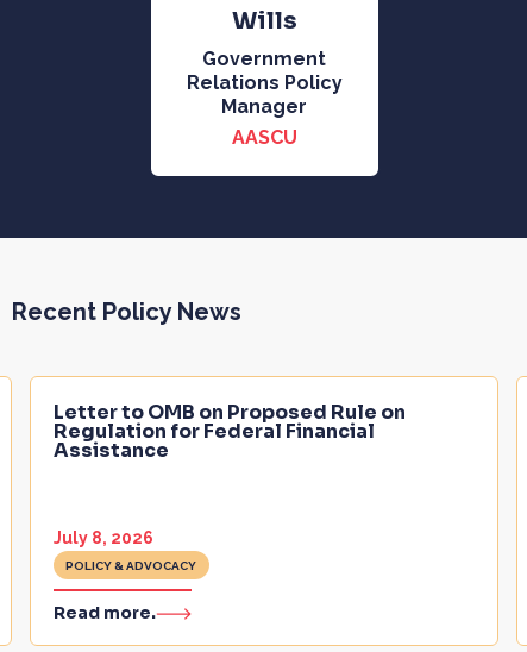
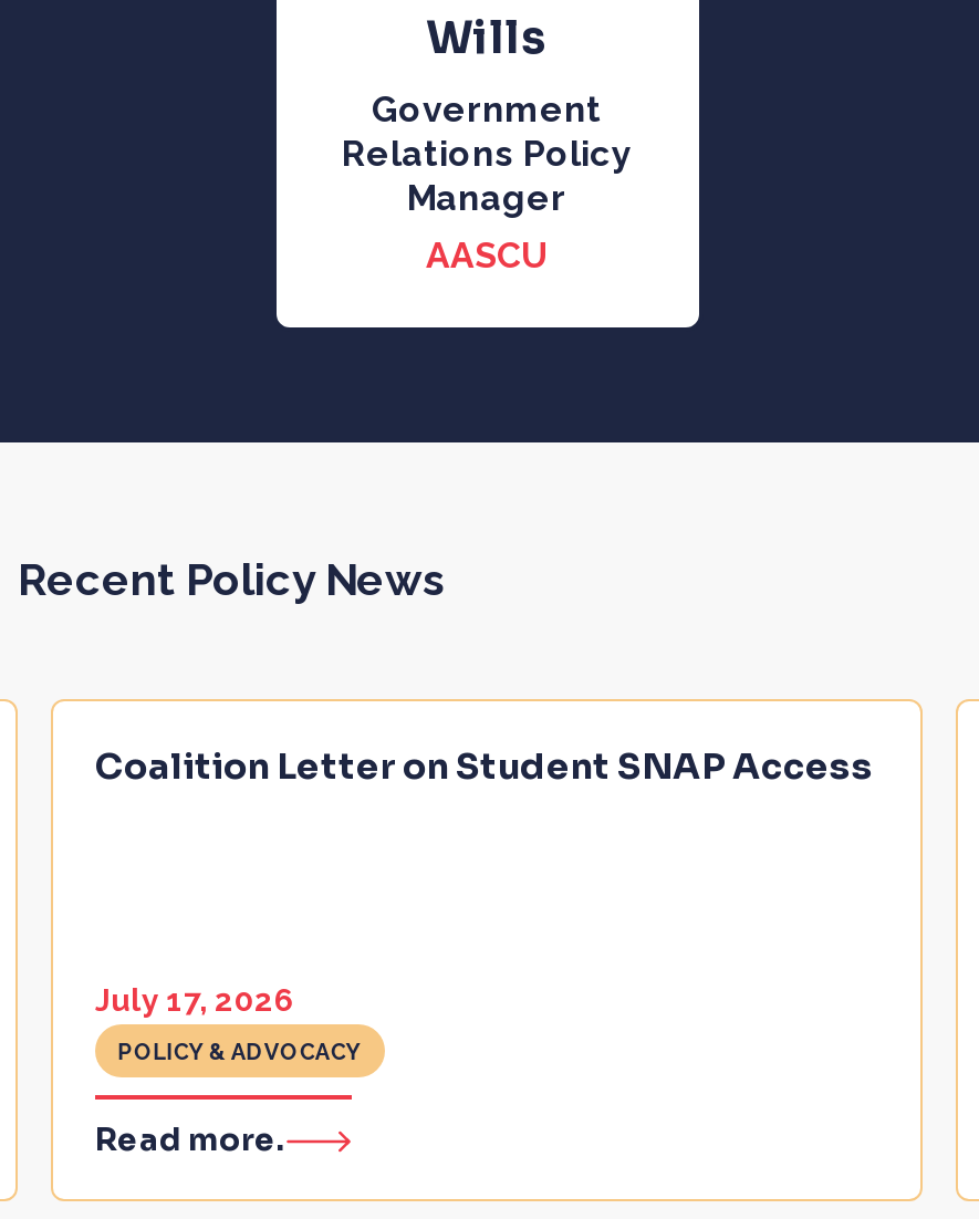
- Letter to OMB on Proposed Rule on
- Regulation for Federal Financial
- Assistance
+ Coalition Letter on Student SNAP Access

- July 8, 2026
+ July 17, 2026
